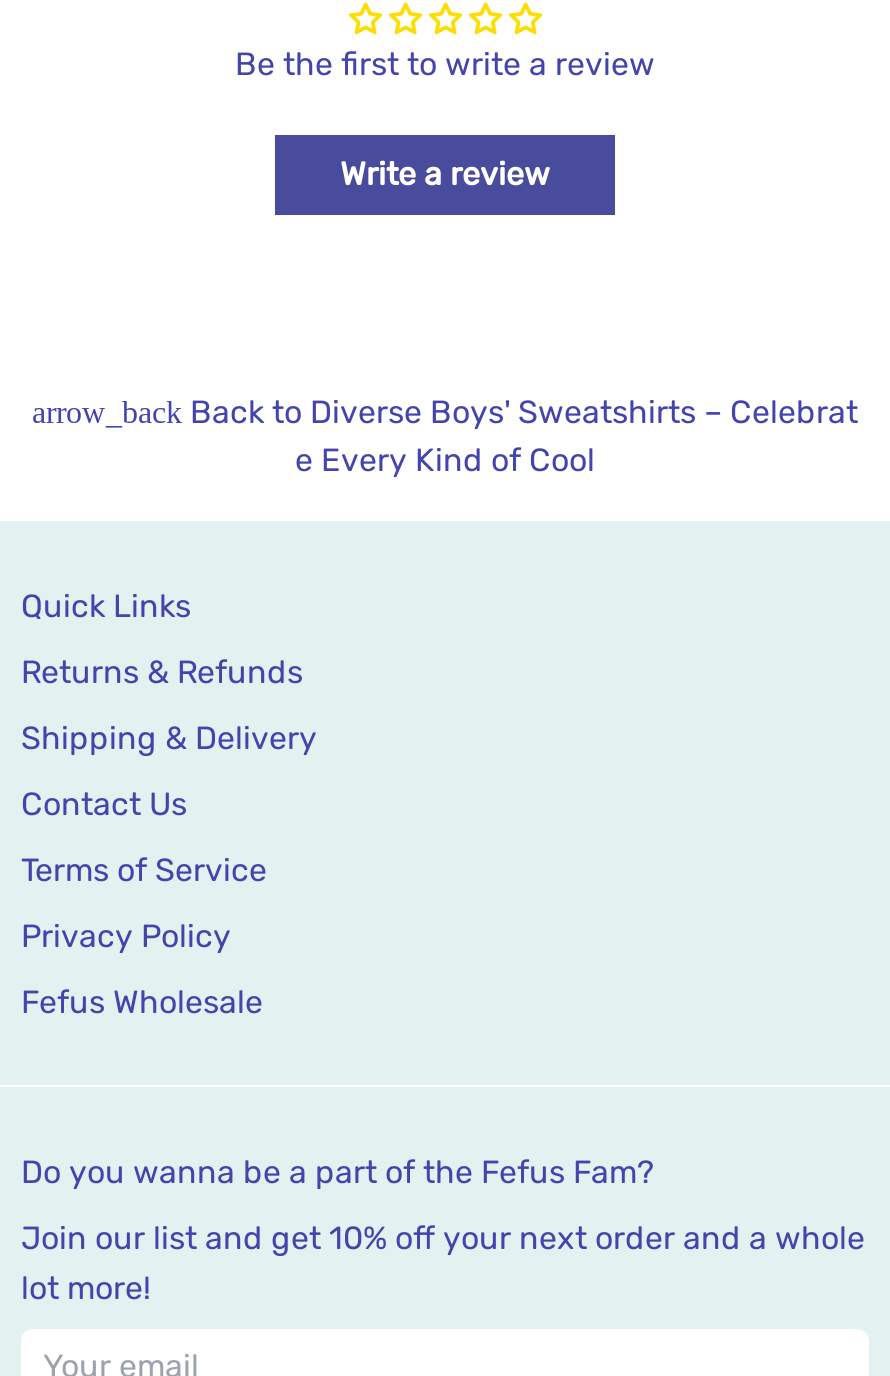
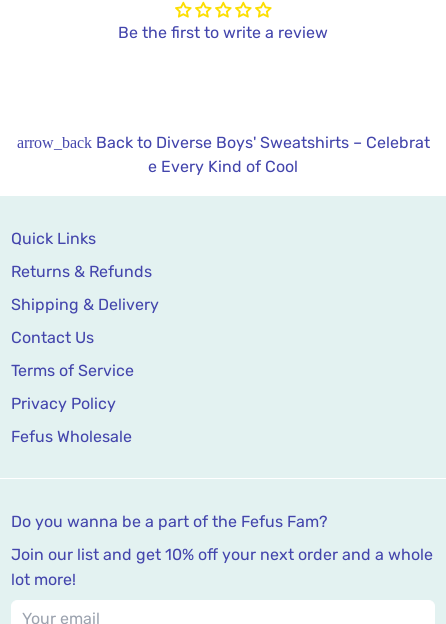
- Write a review
